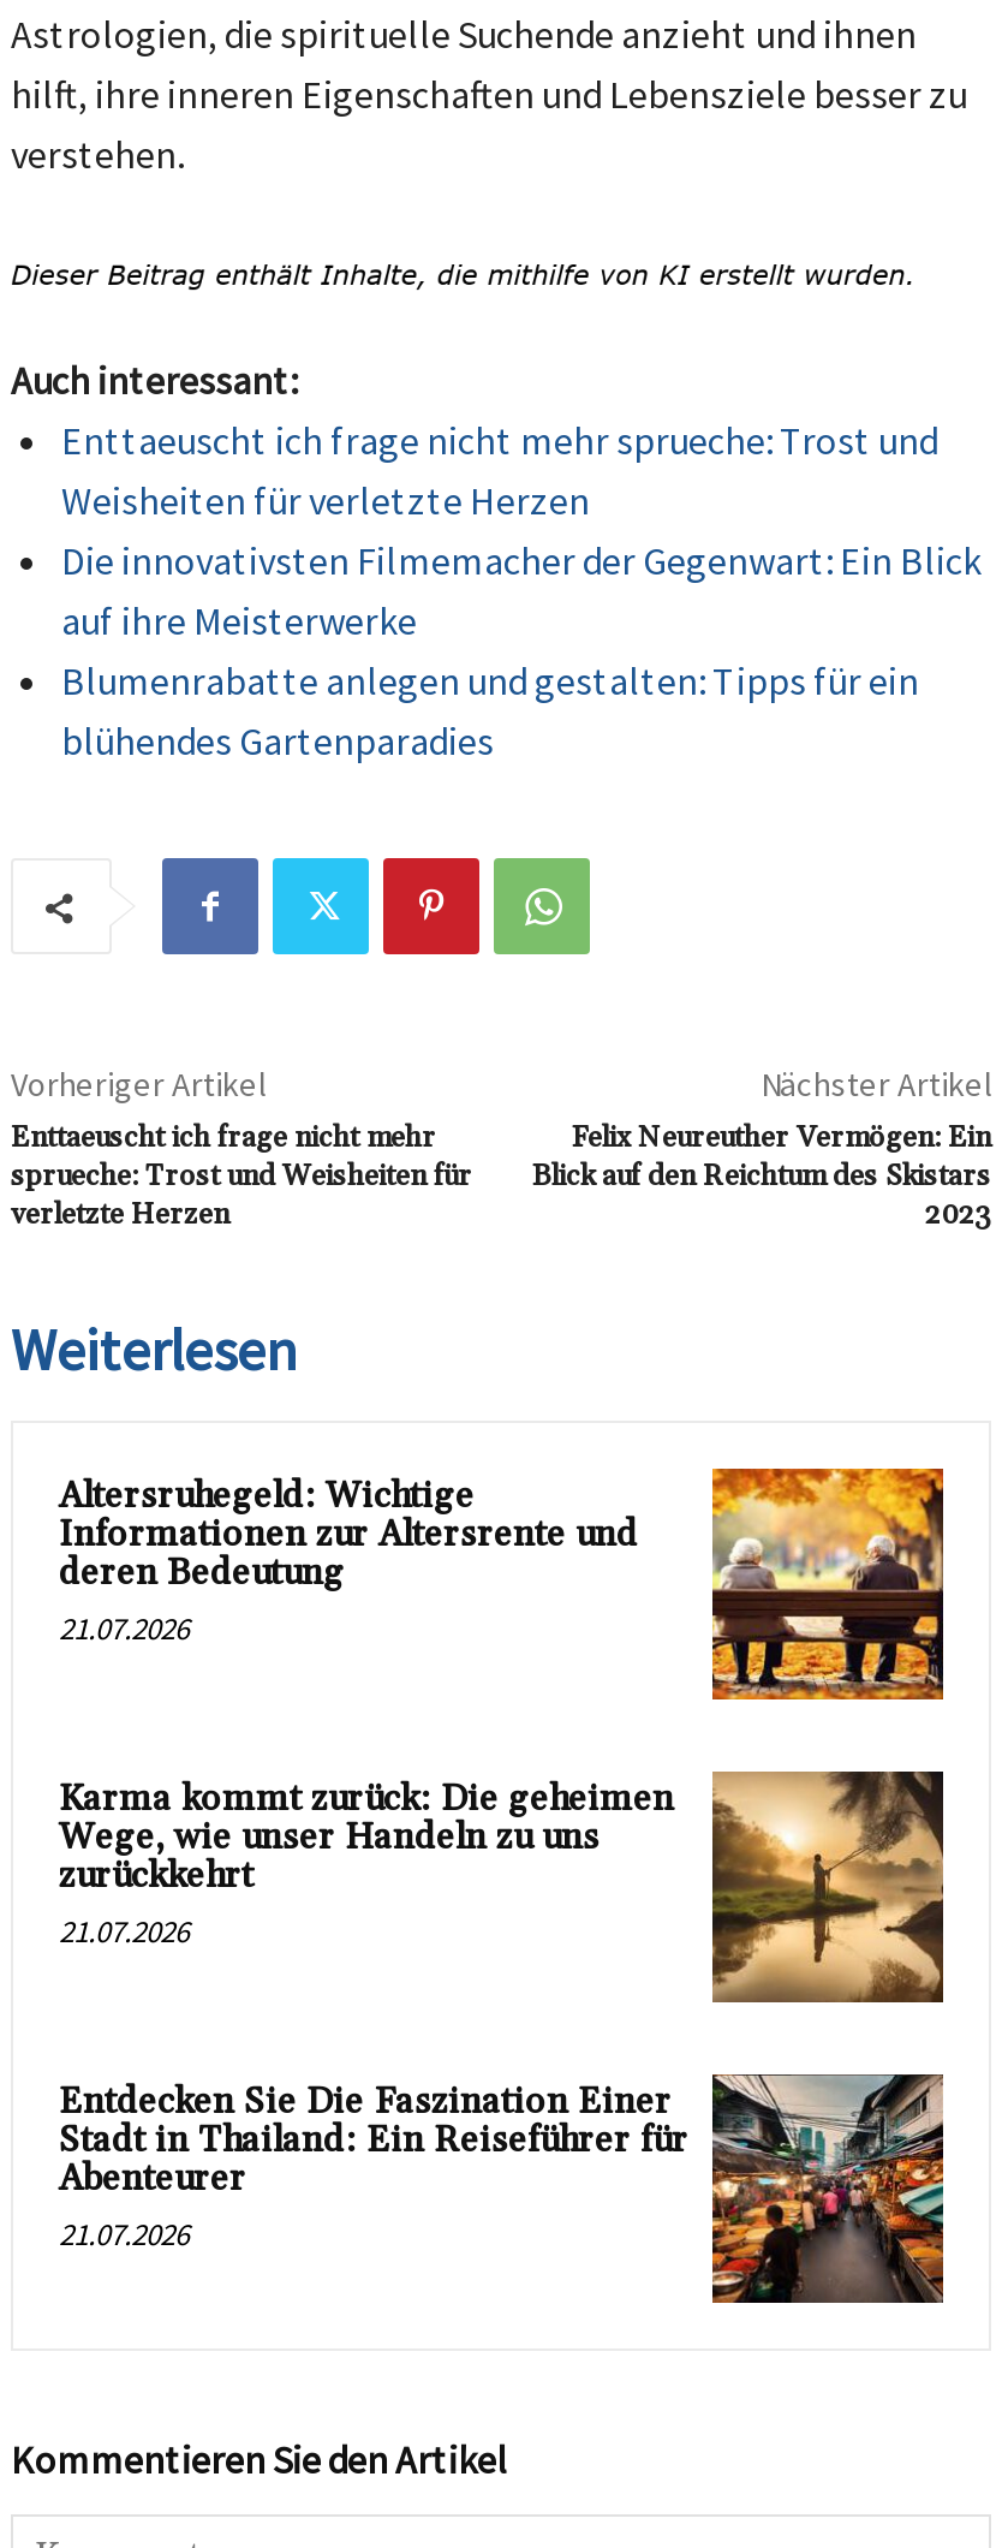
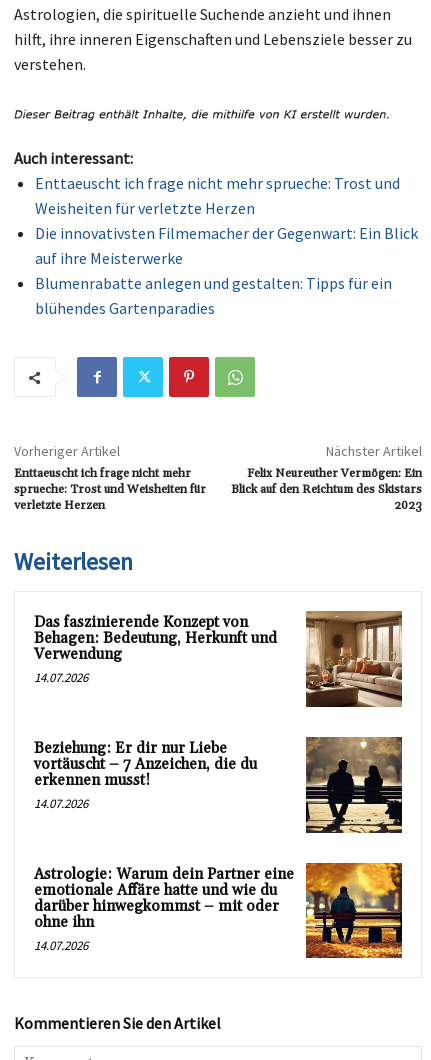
- [image]
- Altersruhegeld: Wichtige
- Informationen zur Altersrente und
- deren Bedeutung
- 21.07.2026
+ [image]
+ Das faszinierende Konzept von
+ Behagen: Bedeutung, Herkunft und
+ Verwendung
+ 14.07.2026

- Karma kommt zurück: Die geheimen
- Wege, wie unser Handeln zu uns
- zurückkehrt
- 21.07.2026
+ Beziehung: Er dir nur Liebe
+ vortäuscht – 7 Anzeichen, die du
+ erkennen musst!
+ 14.07.2026

- [image]
+ [image]

- [image]
- Entdecken Sie Die Faszination Einer
- Stadt in Thailand: Ein Reiseführer für
- Abenteurer
- 21.07.2026
+ [image]
+ Astrologie: Warum dein Partner eine
+ emotionale Affäre hatte und wie du
+ darüber hinwegkommst – mit oder
+ ohne ihn
+ 14.07.2026
